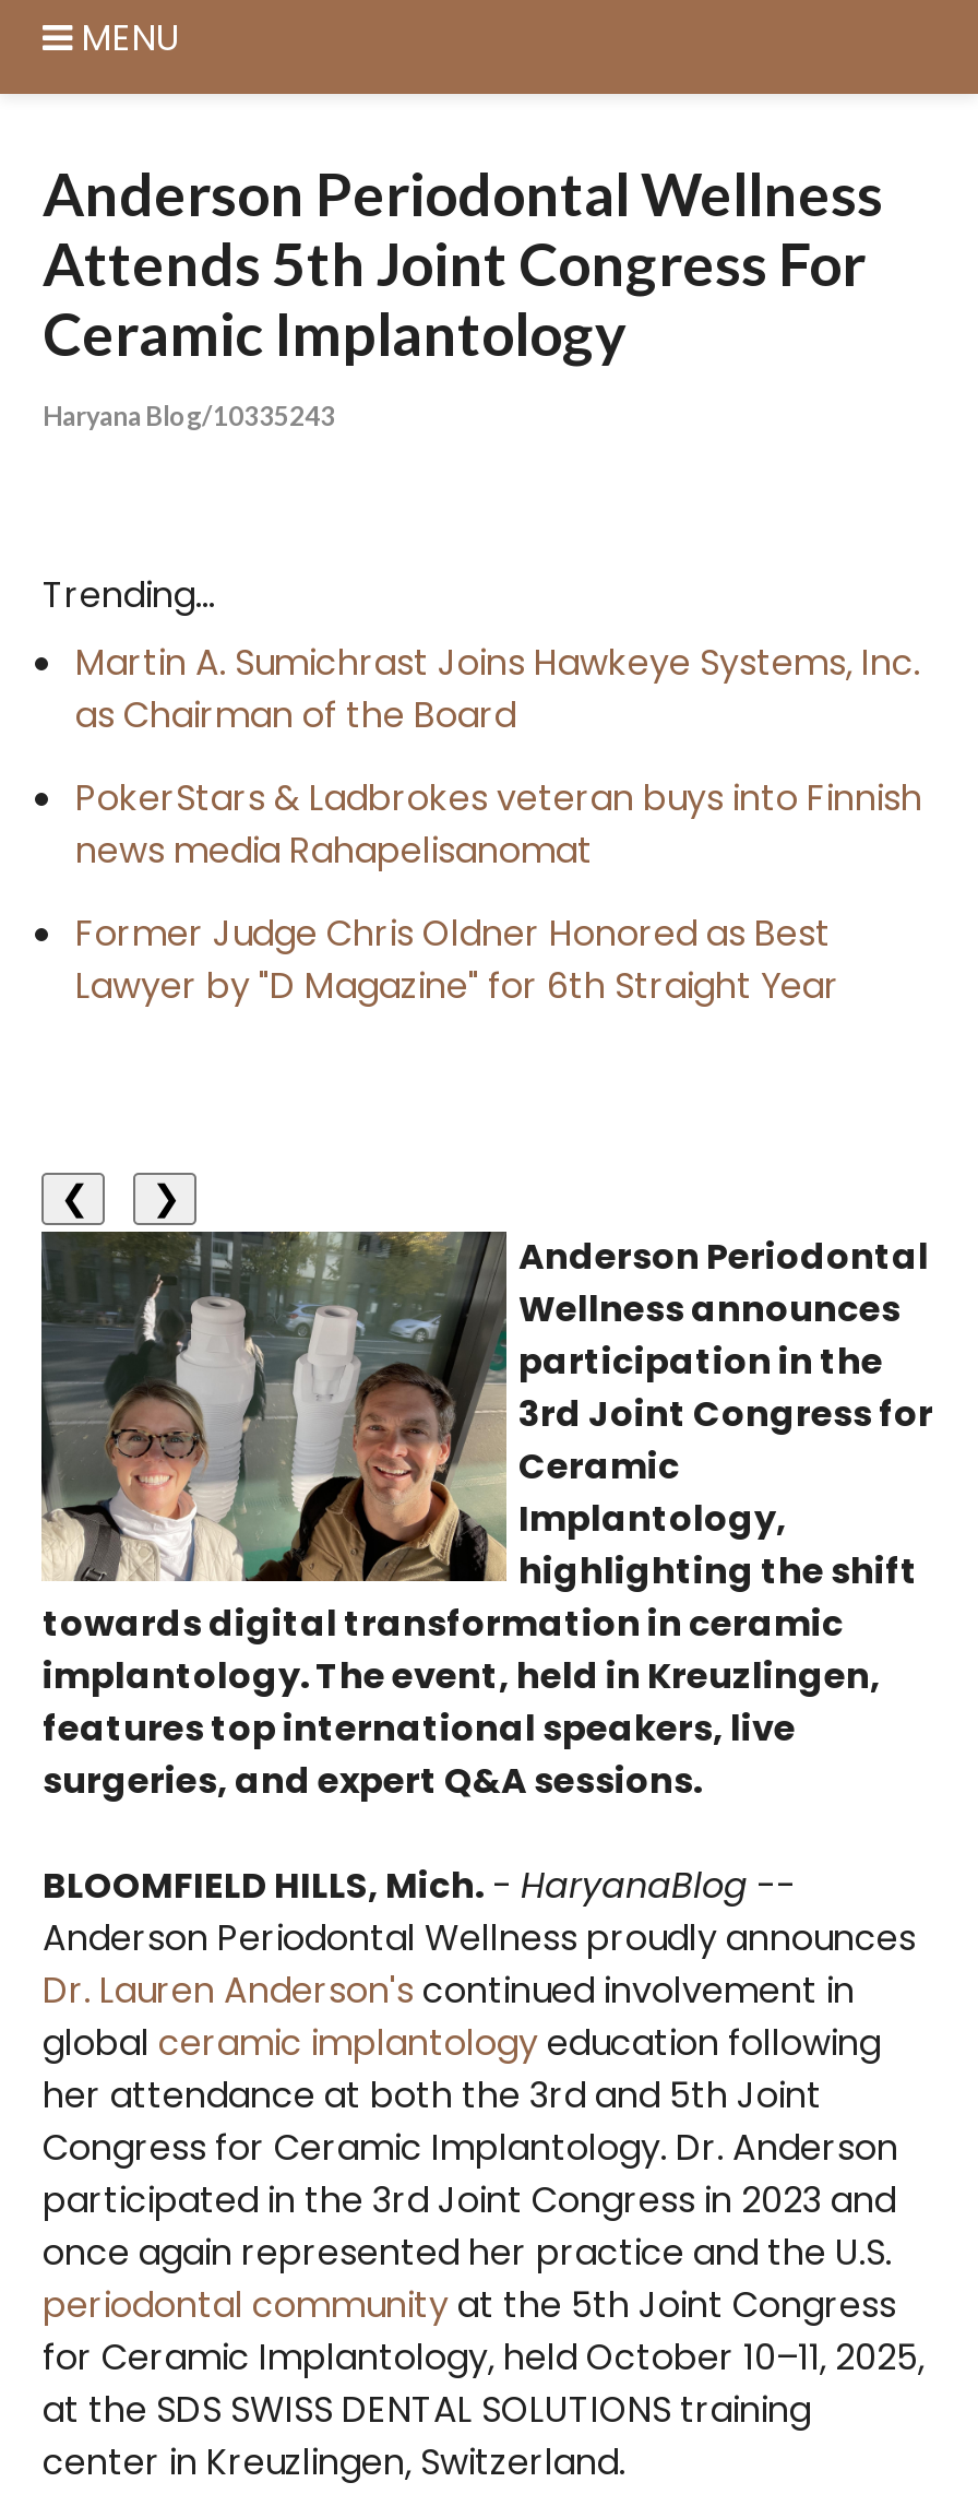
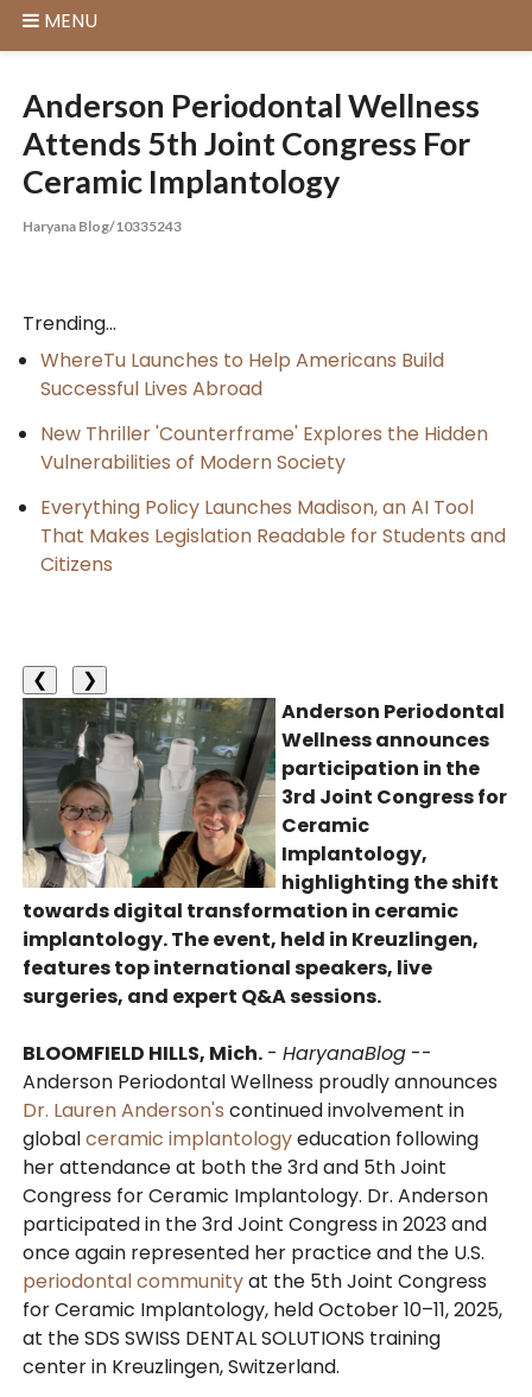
- Martin A. Sumichrast Joins Hawkeye Systems, Inc.
- as Chairman of the Board
+ WhereTu Launches to Help Americans Build
+ Successful Lives Abroad

- PokerStars & Ladbrokes veteran buys into Finnish
- news media Rahapelisanomat
+ New Thriller 'Counterframe' Explores the Hidden
+ Vulnerabilities of Modern Society

- Former Judge Chris Oldner Honored as Best
- Lawyer by "D Magazine" for 6th Straight Year
+ Everything Policy Launches Madison, an AI Tool
+ That Makes Legislation Readable for Students and
+ Citizens
